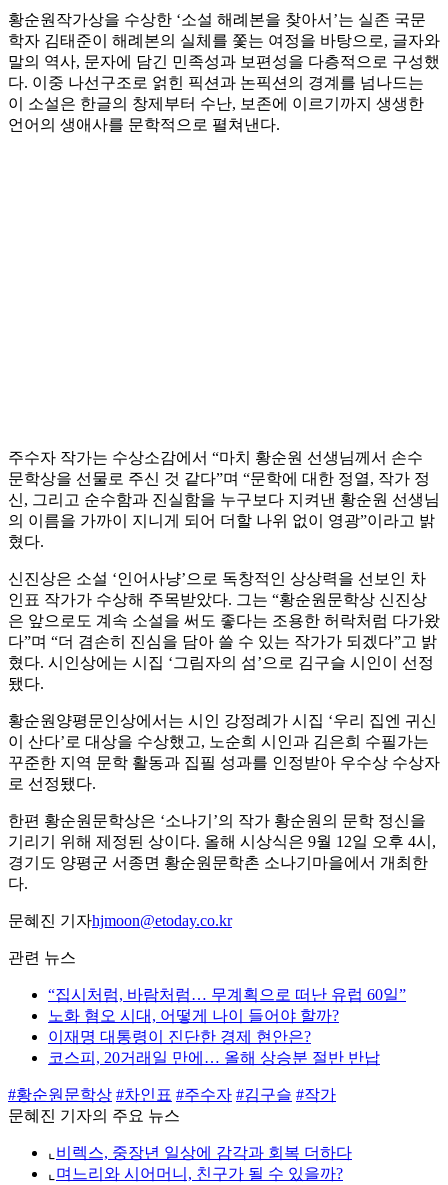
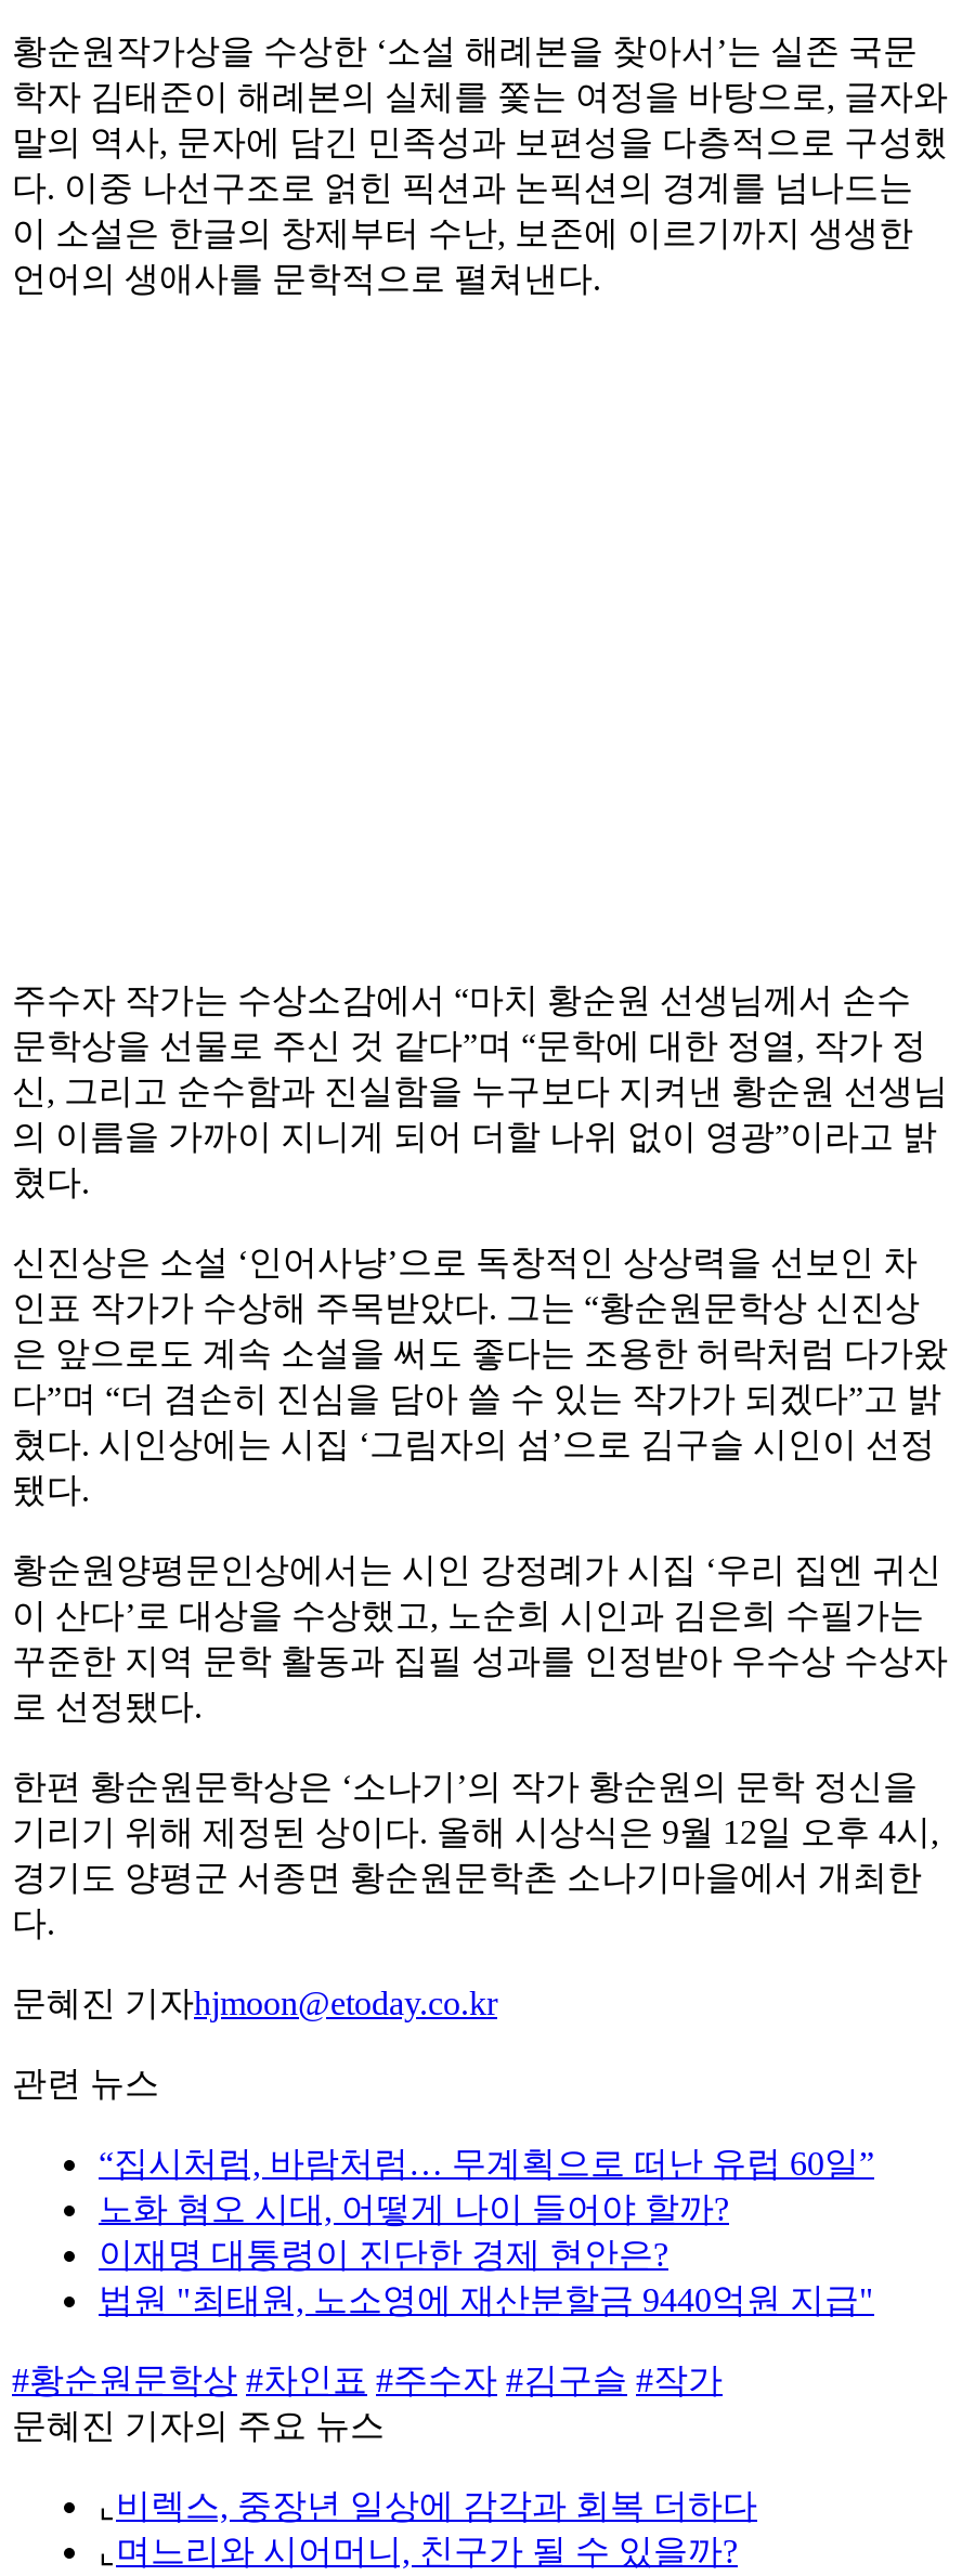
- 코스피, 20거래일 만에… 올해 상승분 절반 반납
+ 법원 "최태원, 노소영에 재산분할금 9440억원 지급"
